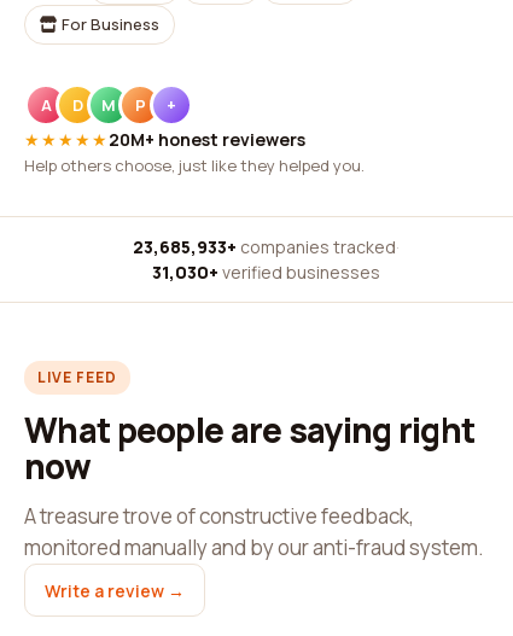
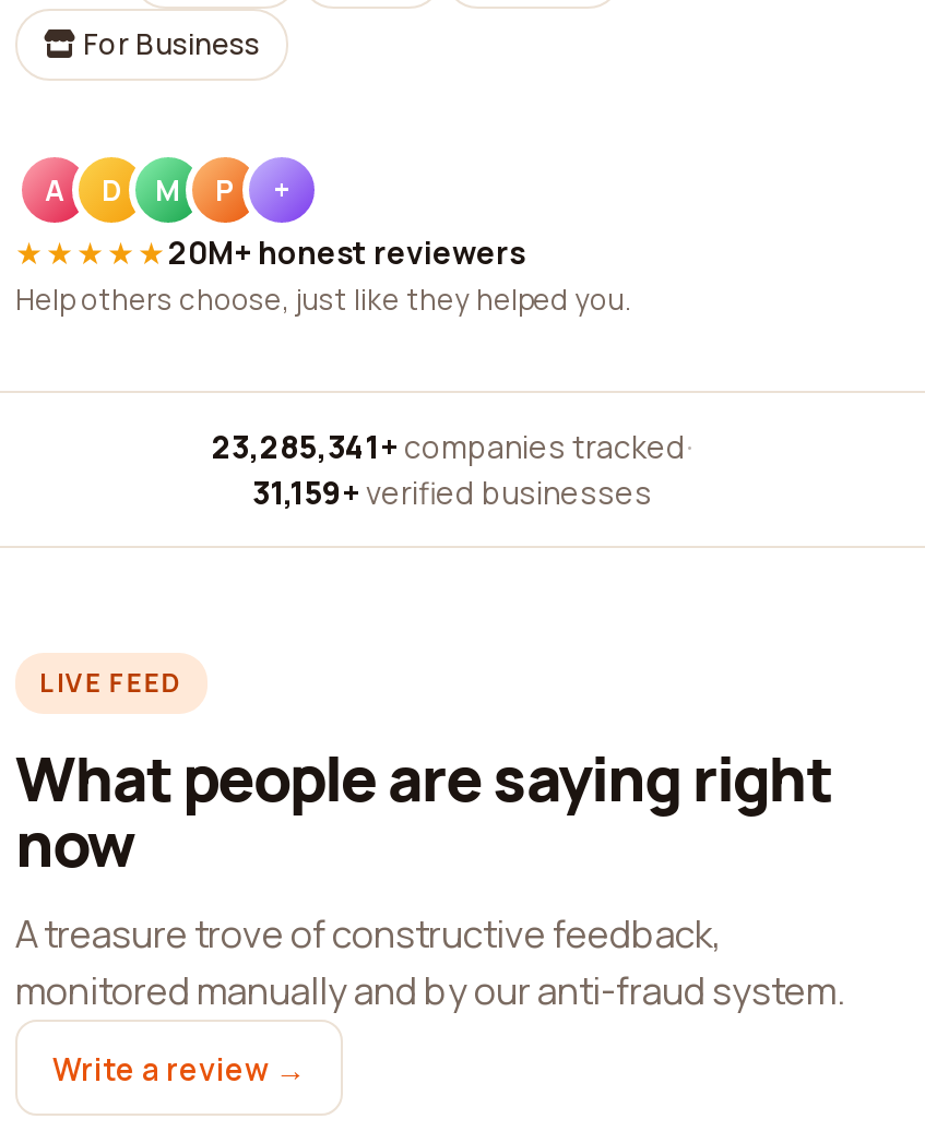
- 23,685,933+ companies tracked ·
+ 23,285,341+ companies tracked ·

- 31,030+ verified businesses
+ 31,159+ verified businesses
